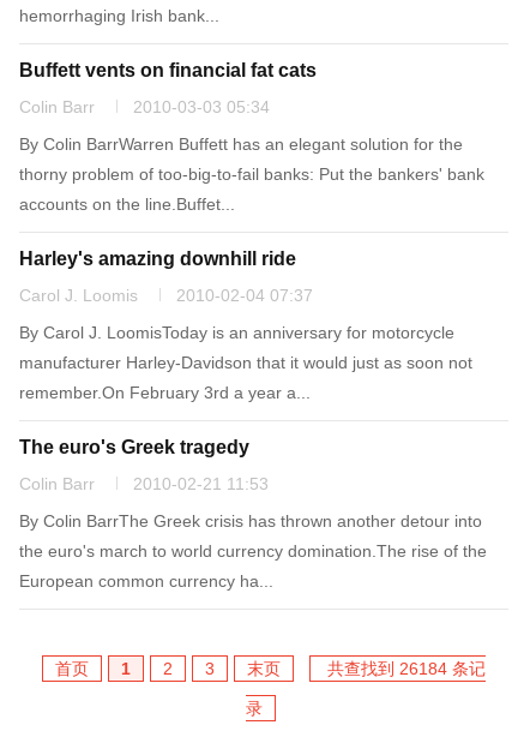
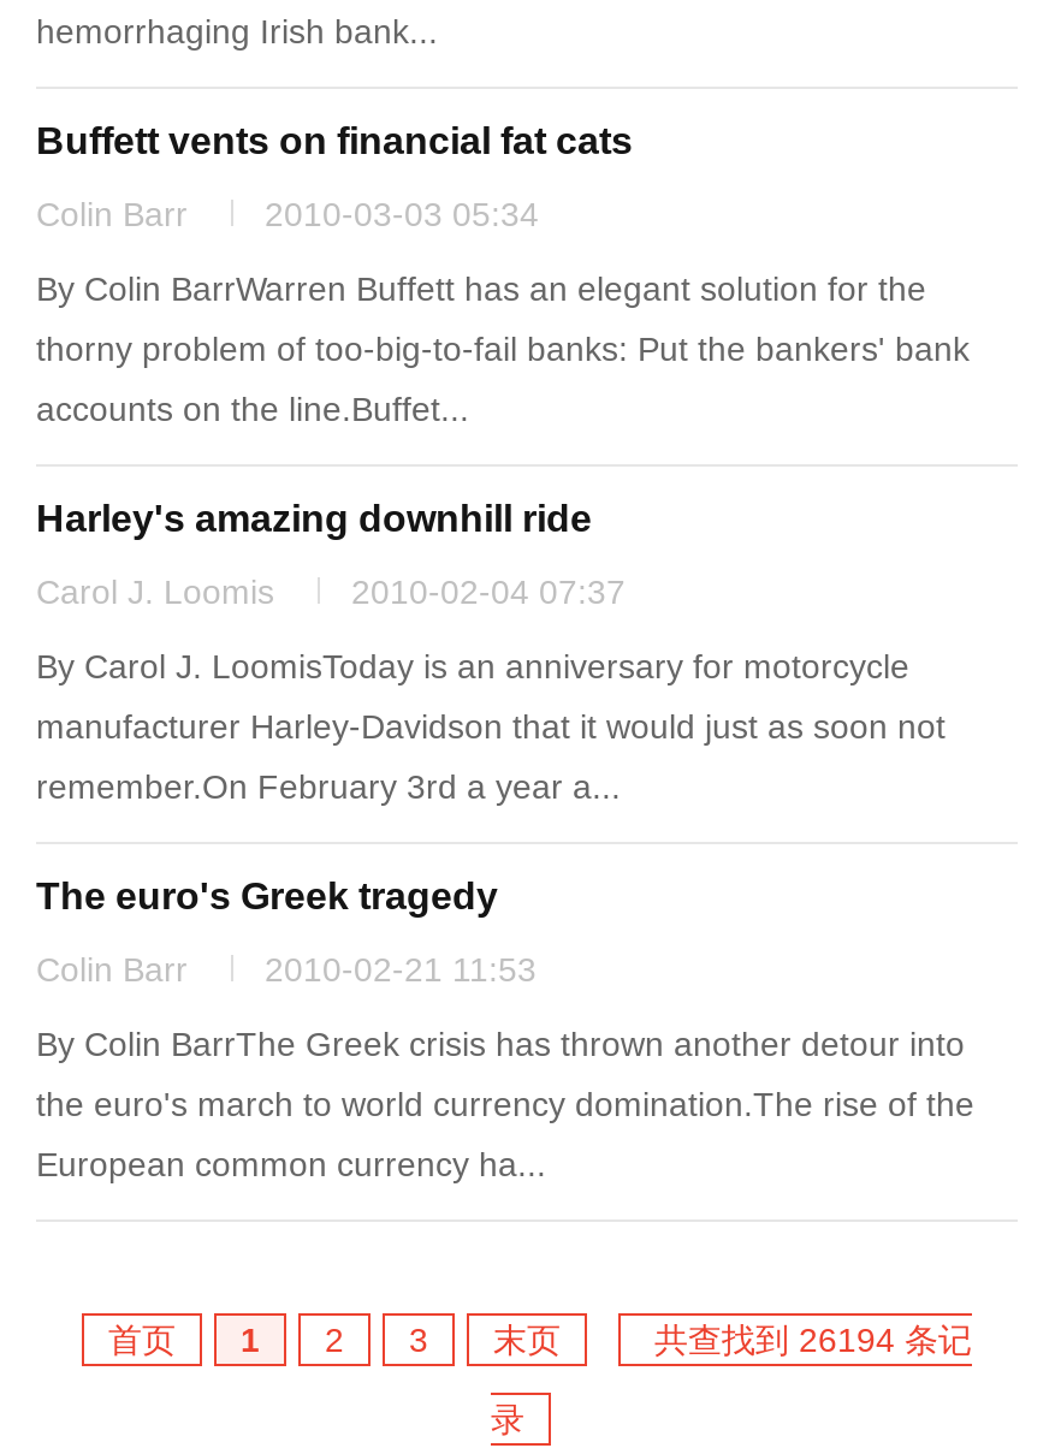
- 共查找到 26184 条记
+ 共查找到 26194 条记
